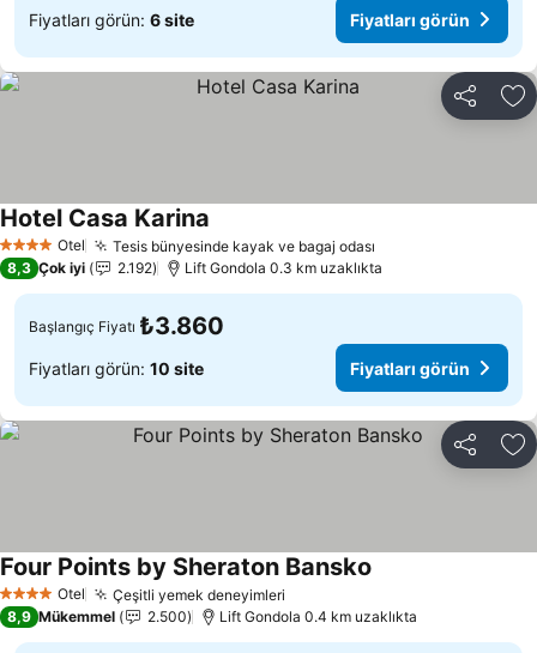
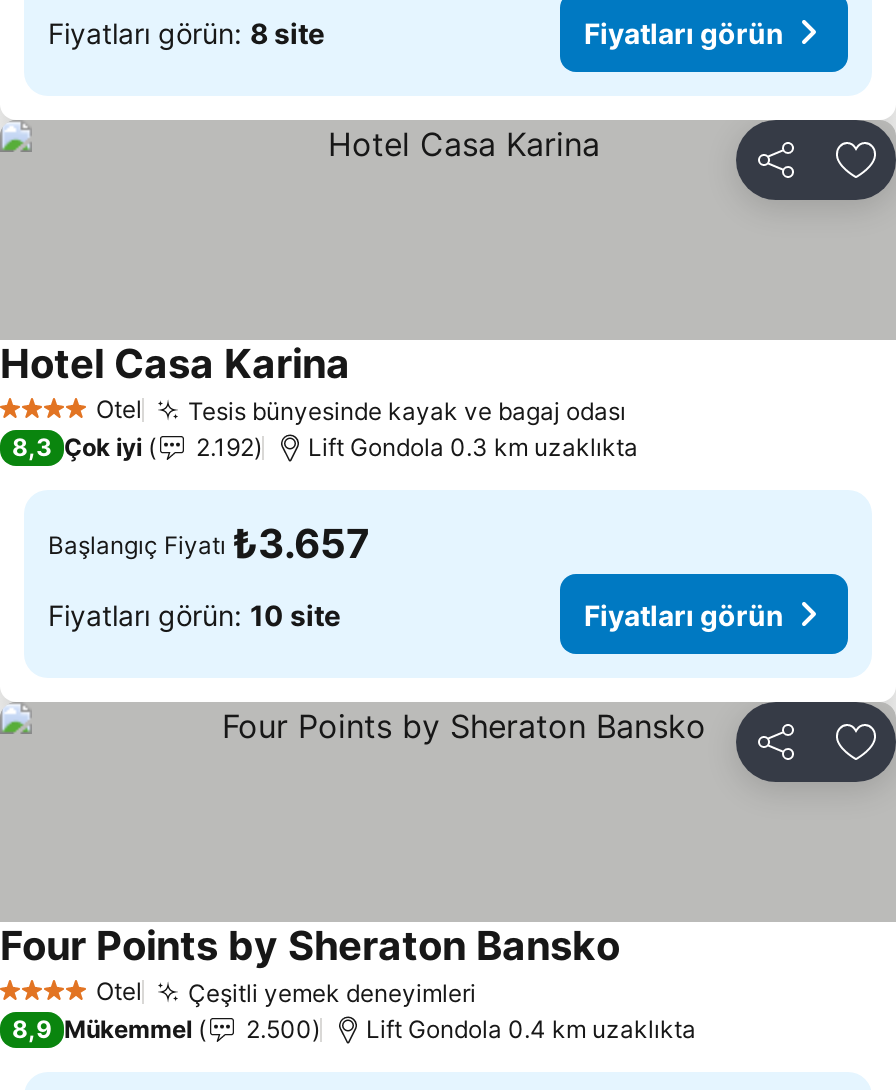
- Fiyatları görün: 6 site
+ Fiyatları görün: 8 site

- Başlangıç Fiyatı ₺3.860
+ Başlangıç Fiyatı ₺3.657
